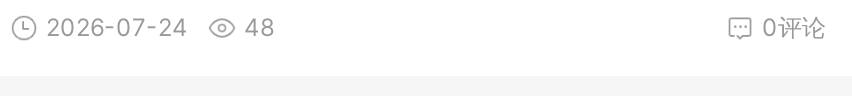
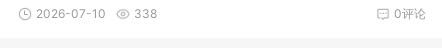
- 2026-07-24
- 48
+ 2026-07-10
+ 338
